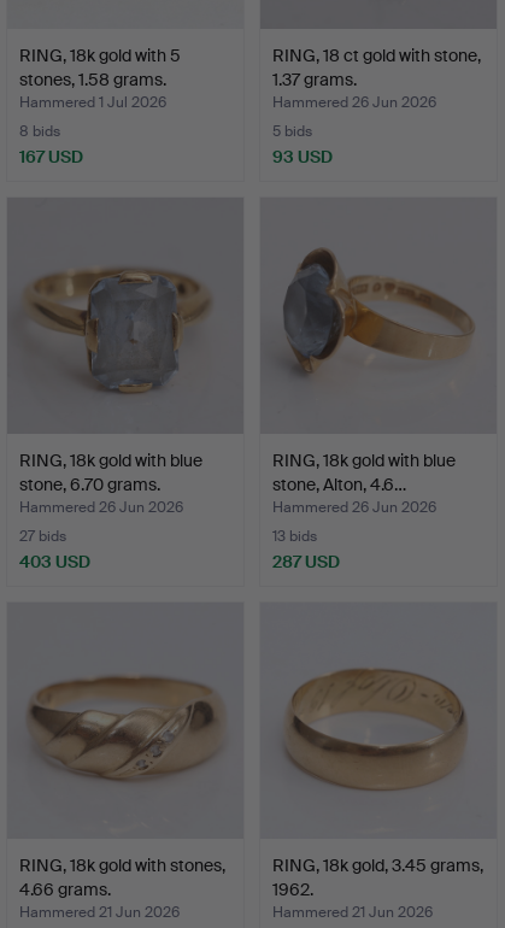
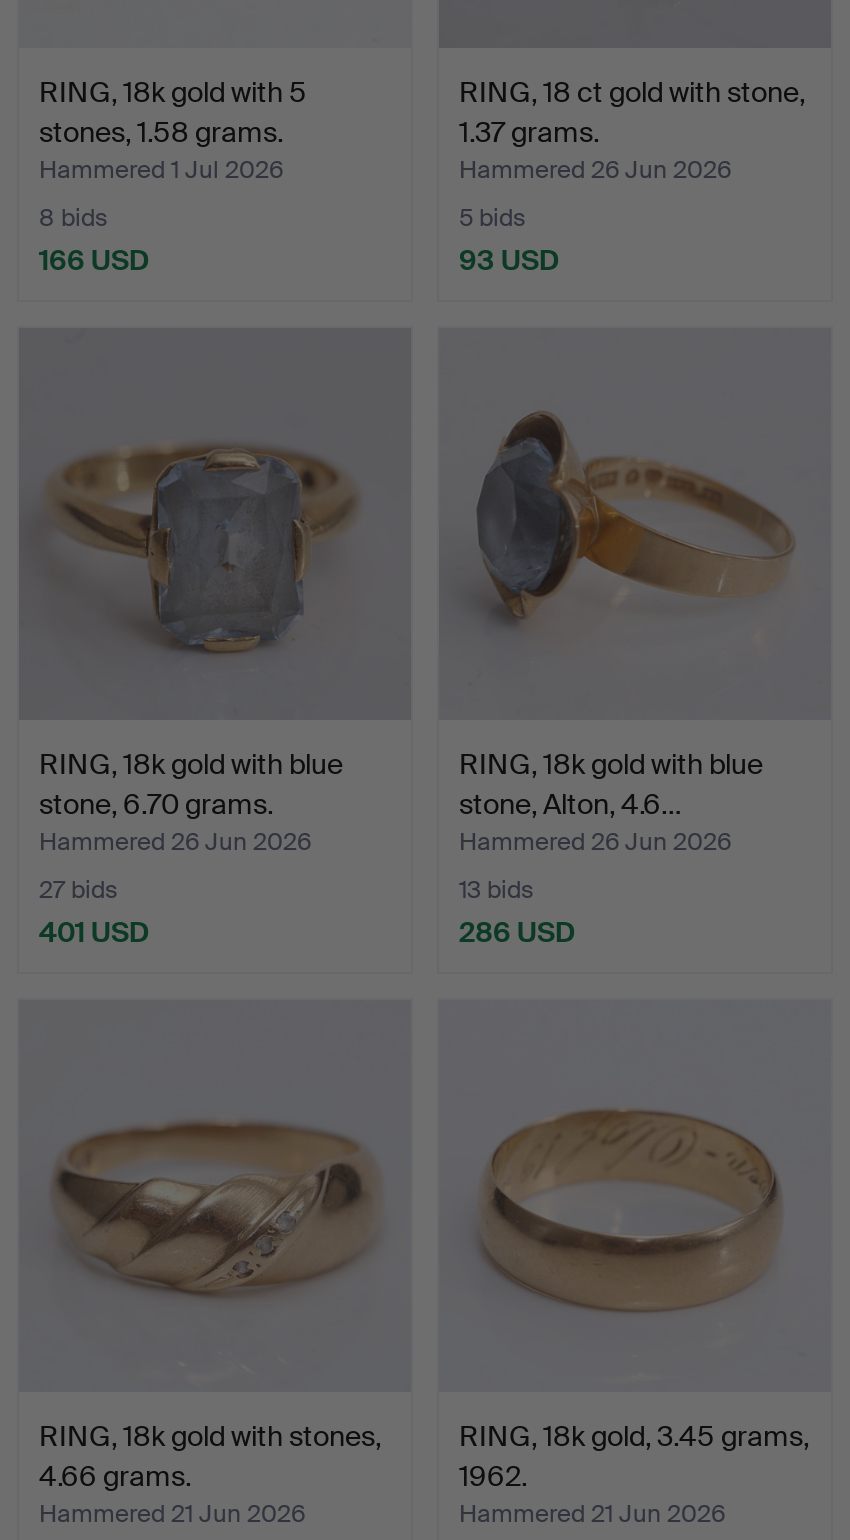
- 167 USD
+ 166 USD

- 403 USD
+ 401 USD

- 287 USD
+ 286 USD
